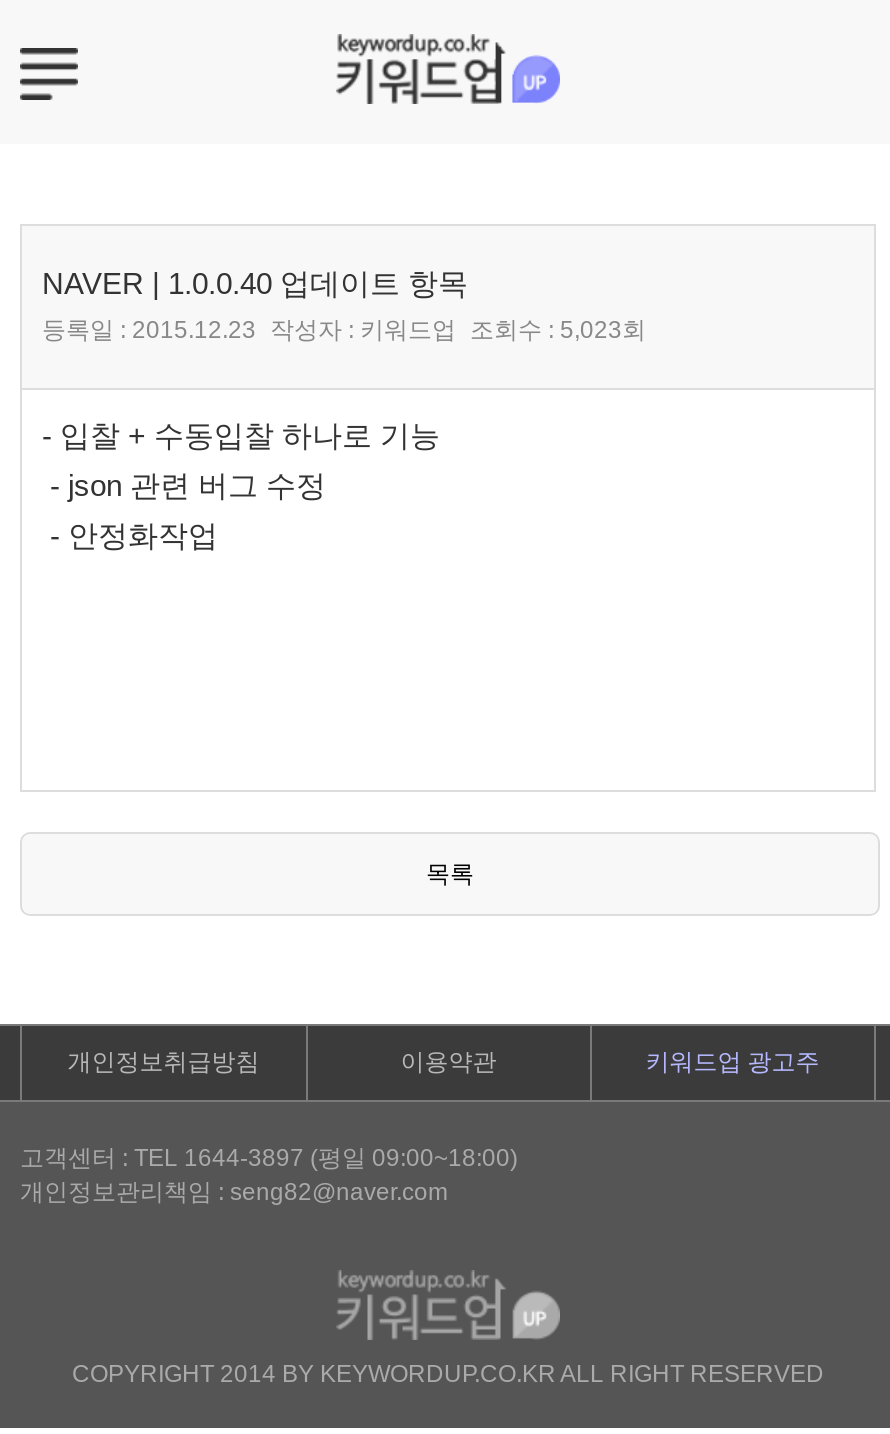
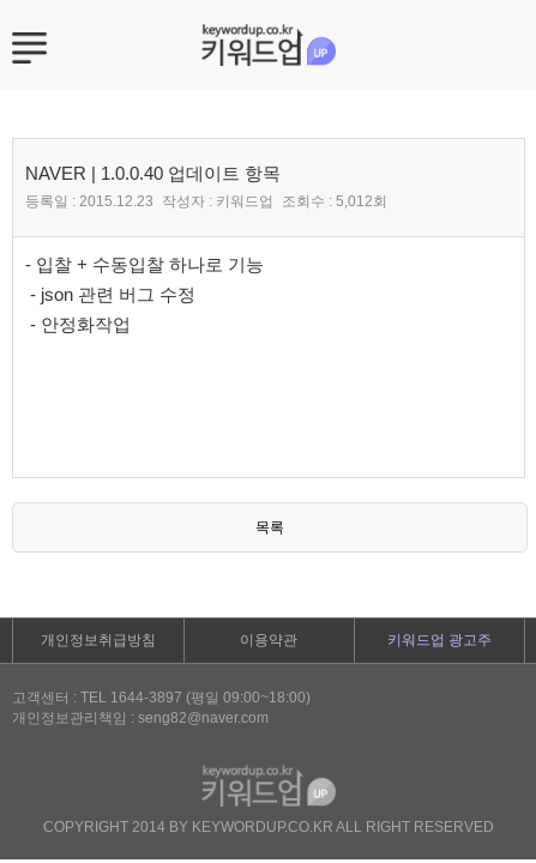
- 등록일 : 2015.12.23 작성자 : 키워드업 조회수 : 5,023회
+ 등록일 : 2015.12.23 작성자 : 키워드업 조회수 : 5,012회
